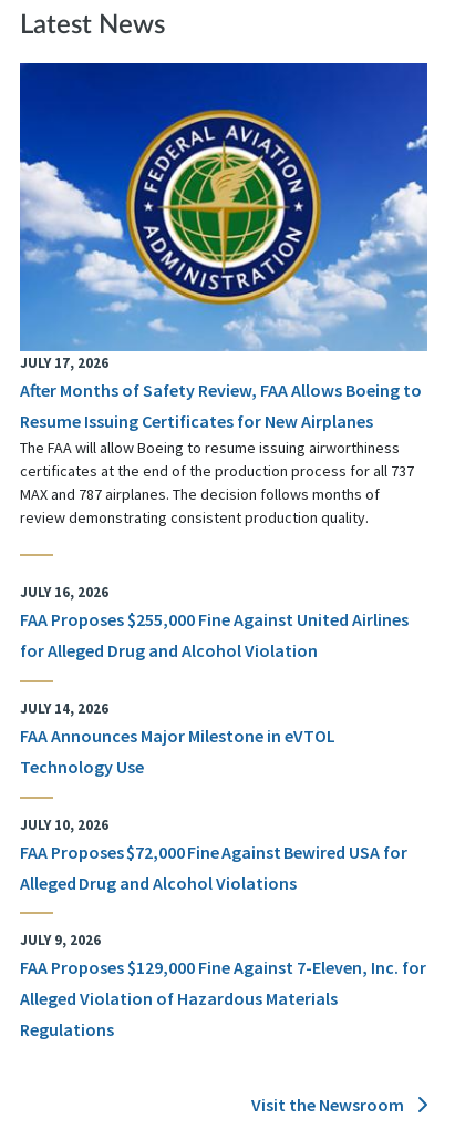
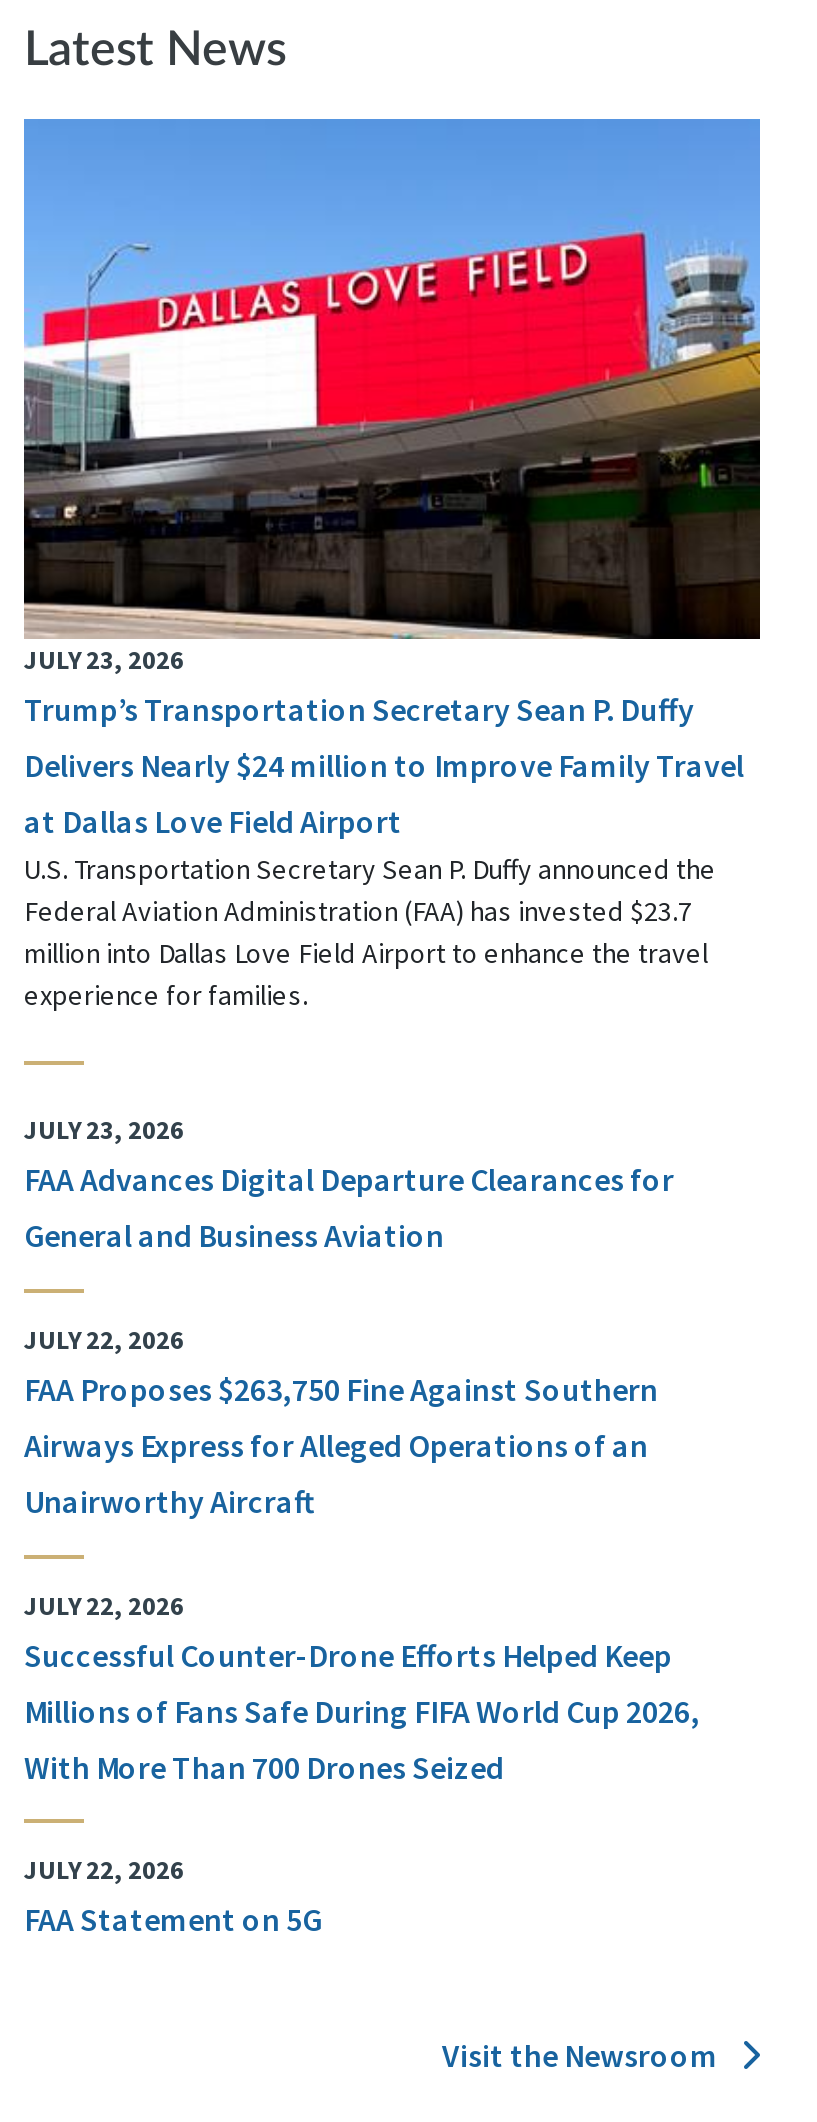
- [image]
- JULY 17, 2026
- After Months of Safety Review, FAA Allows Boeing to
- Resume Issuing Certificates for New Airplanes
- The FAA will allow Boeing to resume issuing airworthiness
- certificates at the end of the production process for all 737
- MAX and 787 airplanes. The decision follows months of
- review demonstrating consistent production quality.
+ [image]
+ JULY 23, 2026
+ Trump’s Transportation Secretary Sean P. Duffy
+ Delivers Nearly $24 million to Improve Family Travel
+ at Dallas Love Field Airport
+ U.S. Transportation Secretary Sean P. Duffy announced the
+ Federal Aviation Administration (FAA) has invested $23.7
+ million into Dallas Love Field Airport to enhance the travel
+ experience for families.

- JULY 16, 2026
- FAA Proposes $255,000 Fine Against United Airlines
- for Alleged Drug and Alcohol Violation
+ JULY 23, 2026
+ FAA Advances Digital Departure Clearances for
+ General and Business Aviation

- JULY 14, 2026
- FAA Announces Major Milestone in eVTOL
- Technology Use
+ JULY 22, 2026
+ FAA Proposes $263,750 Fine Against Southern
+ Airways Express for Alleged Operations of an
+ Unairworthy Aircraft

- JULY 10, 2026
- FAA Proposes $72,000 Fine Against Bewired USA for
- Alleged Drug and Alcohol Violations
+ JULY 22, 2026
+ Successful Counter-Drone Efforts Helped Keep
+ Millions of Fans Safe During FIFA World Cup 2026,
+ With More Than 700 Drones Seized

- JULY 9, 2026
- FAA Proposes $129,000 Fine Against 7-Eleven, Inc. for
- Alleged Violation of Hazardous Materials
- Regulations
+ JULY 22, 2026
+ FAA Statement on 5G
